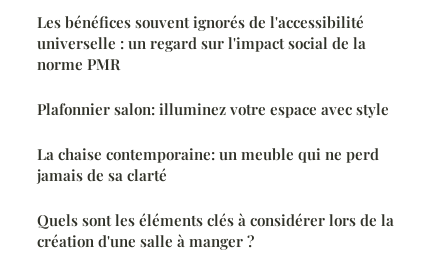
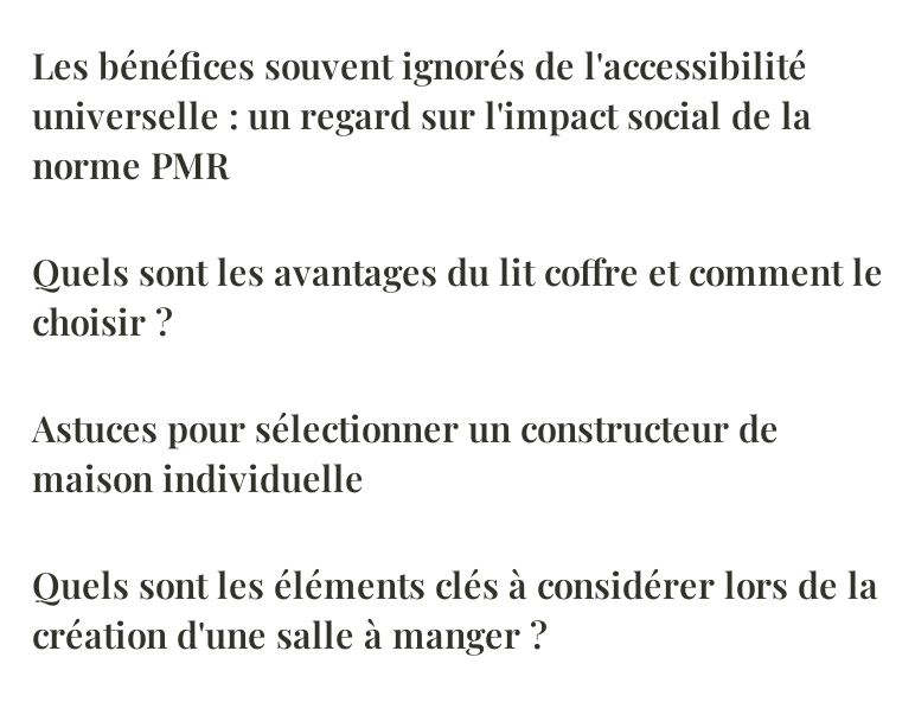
- Plafonnier salon: illuminez votre espace avec style
+ Quels sont les avantages du lit coffre et comment le
+ choisir ?

- La chaise contemporaine: un meuble qui ne perd
- jamais de sa clarté
+ Astuces pour sélectionner un constructeur de
+ maison individuelle
